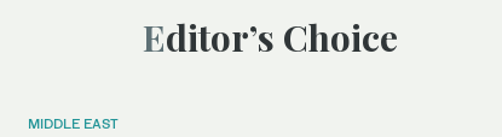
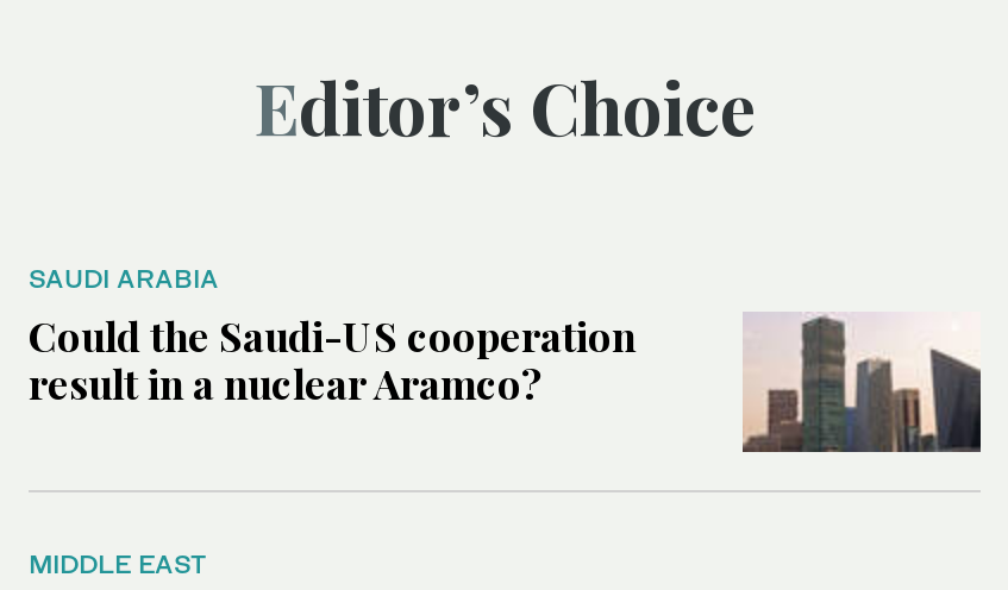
+ SAUDI ARABIA
+ Could the Saudi-US cooperation
+ result in a nuclear Aramco?

+ [image]
